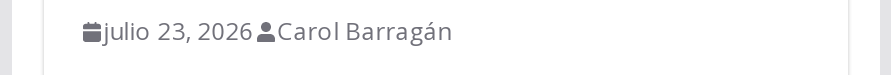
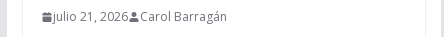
- julio 23, 2026 Carol Barragán
+ julio 21, 2026 Carol Barragán
